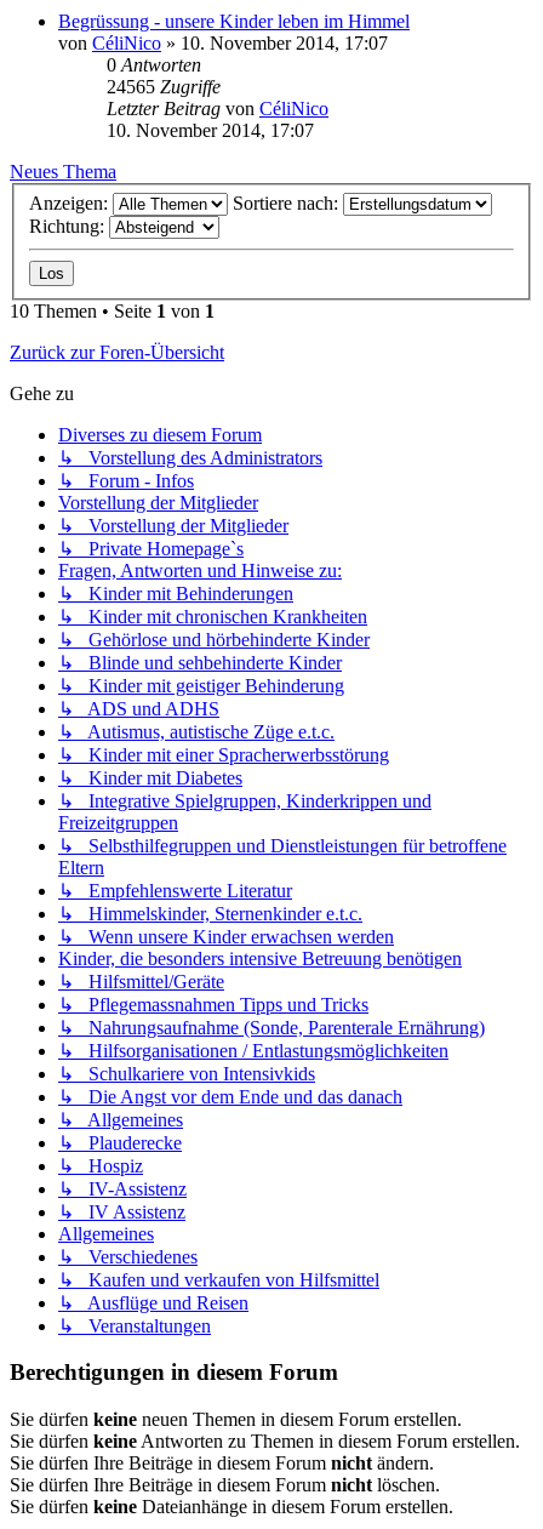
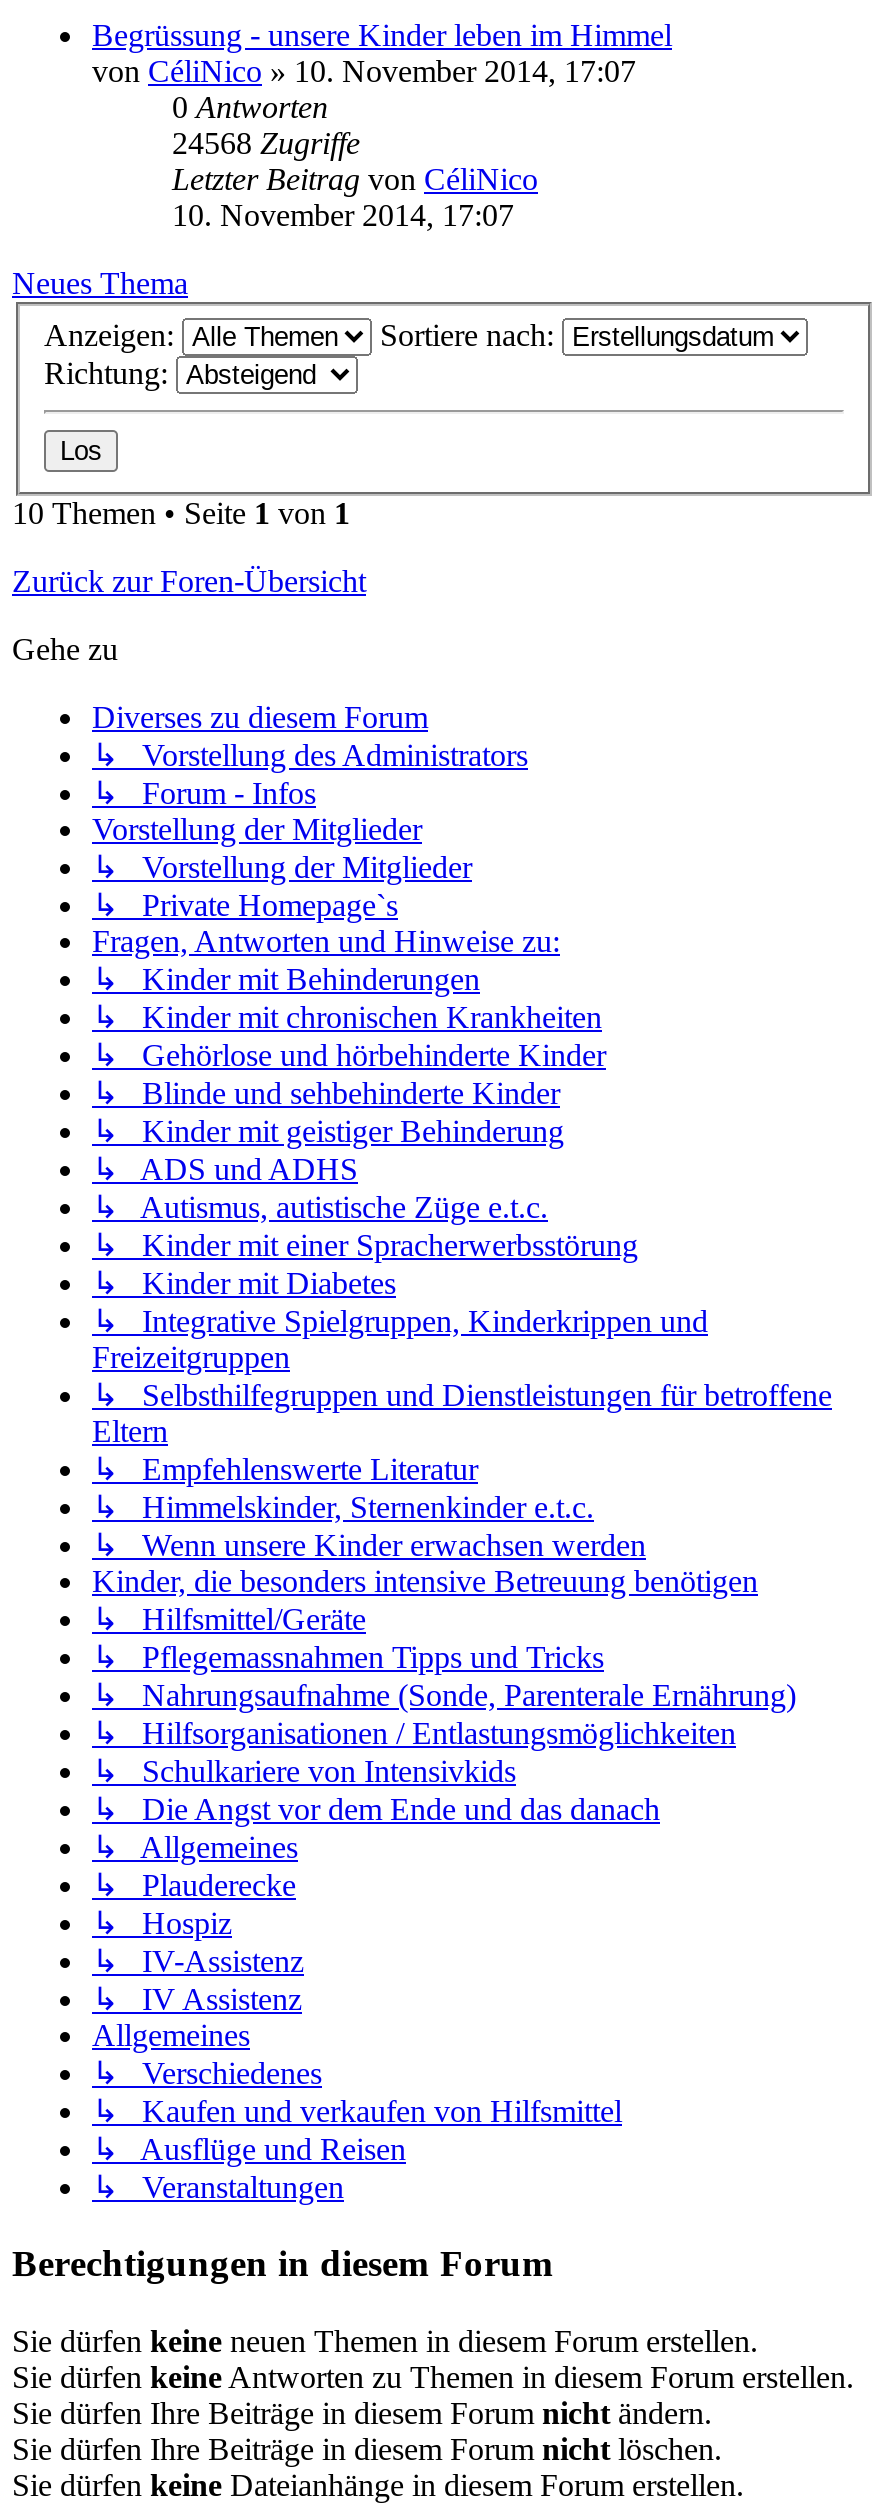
- 24565 Zugriffe
+ 24568 Zugriffe
